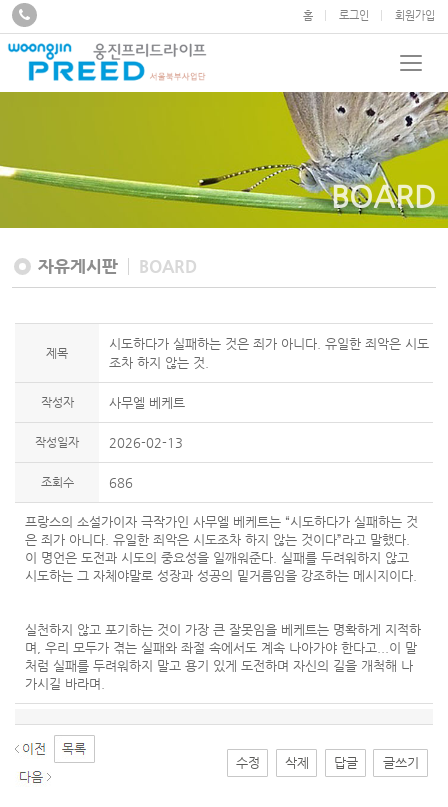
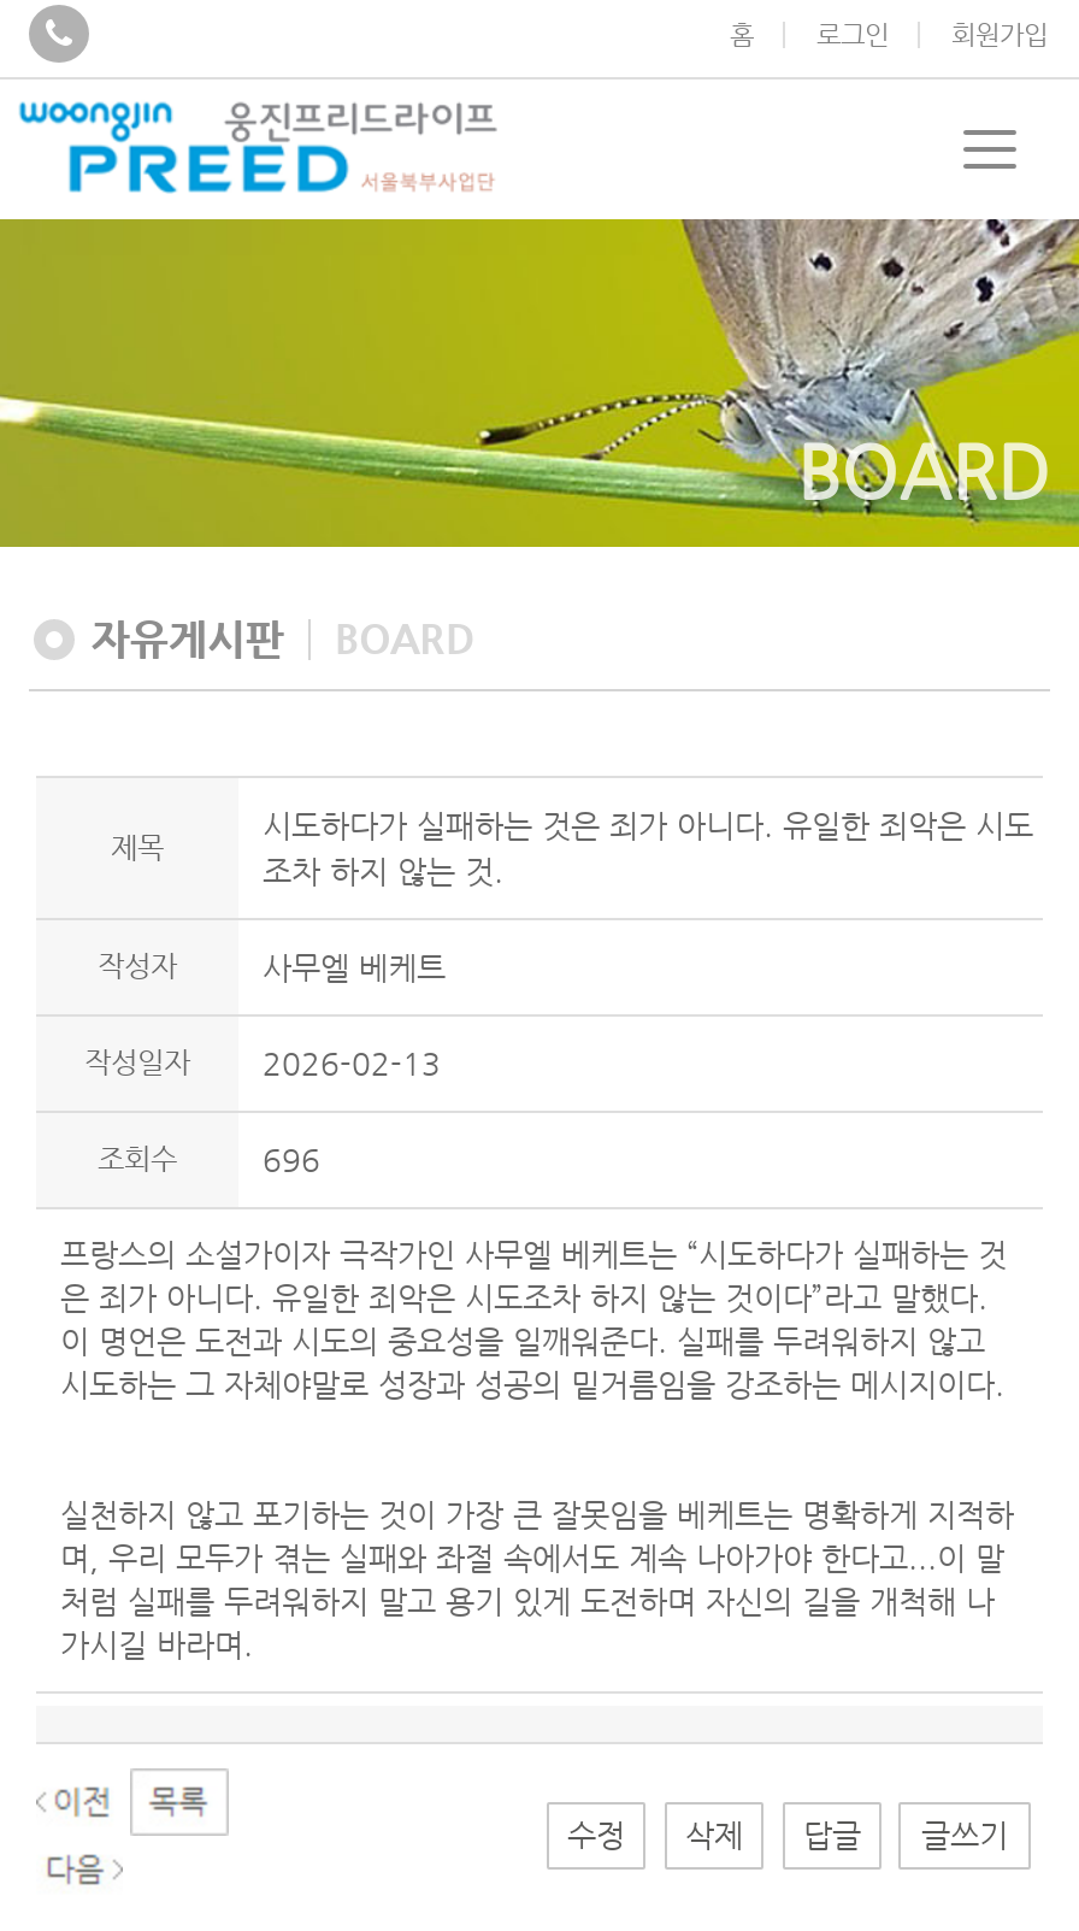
- 686
+ 696
